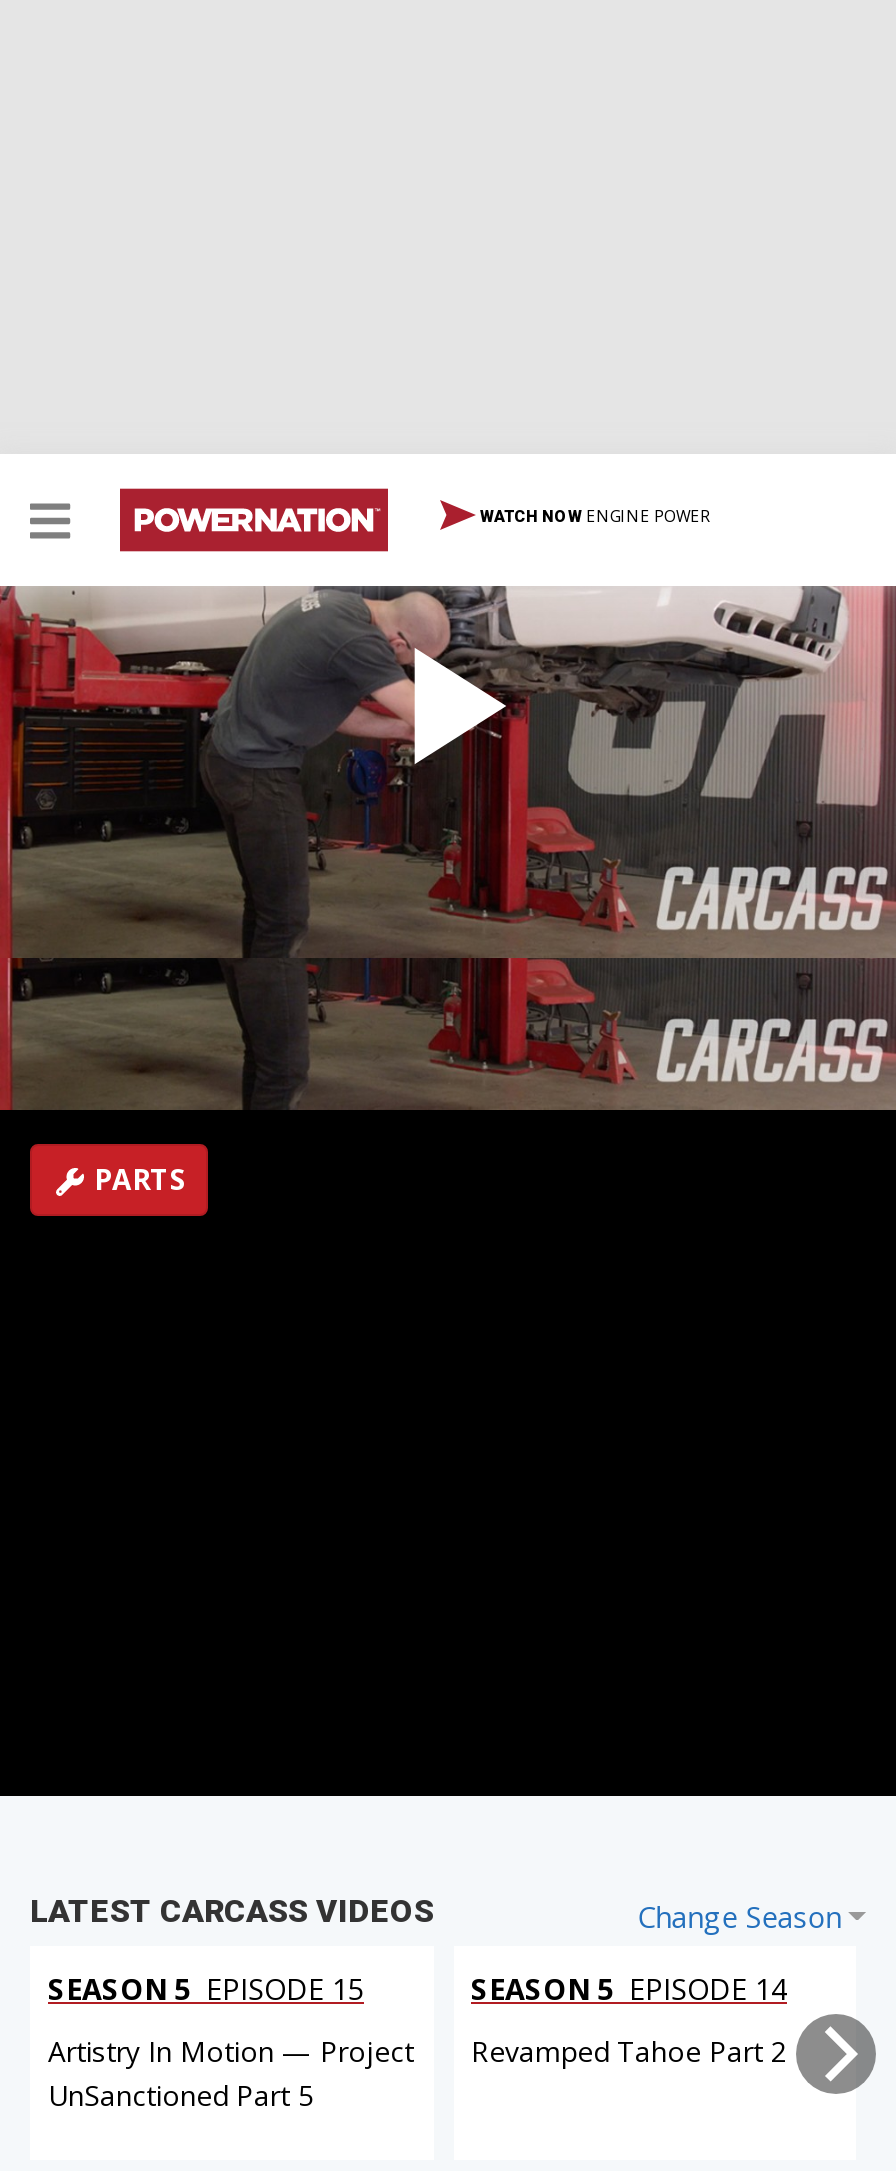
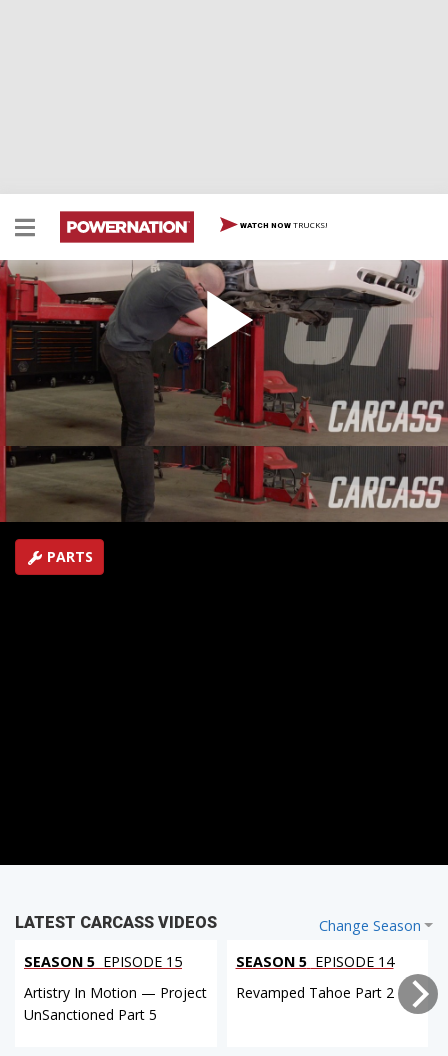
- WATCH NOW ENGINE POWER
+ WATCH NOW TRUCKS!
